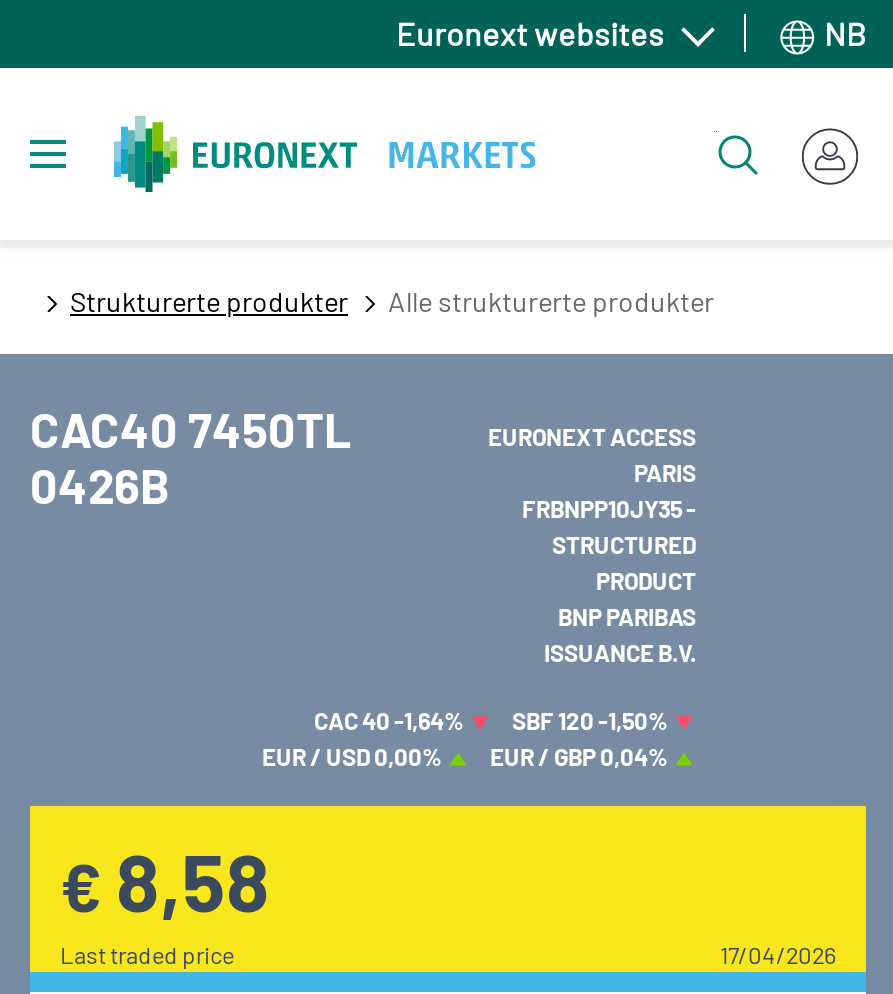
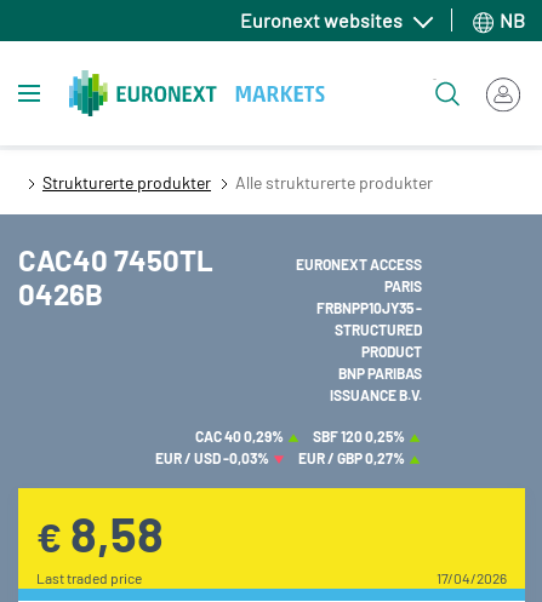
- CAC 40 -1,64%
+ CAC 40 0,29%

- SBF 120 -1,50%
+ SBF 120 0,25%

- EUR / USD 0,00%
+ EUR / USD -0,03%

- EUR / GBP 0,04%
+ EUR / GBP 0,27%
